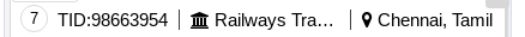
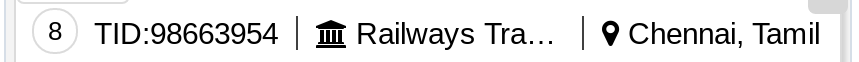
- 7 TID:98663954
+ 8 TID:98663954
